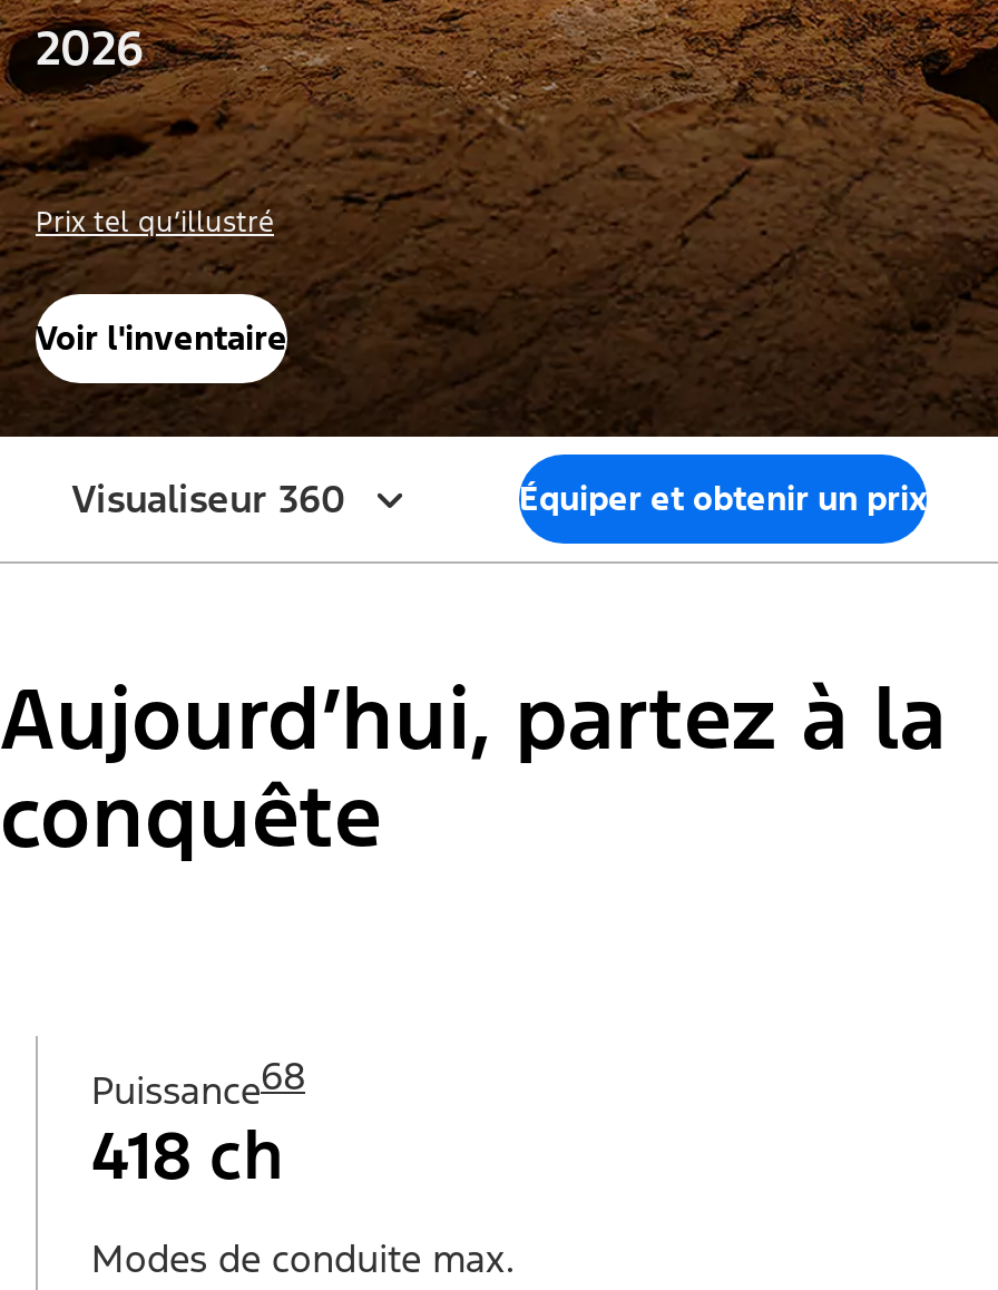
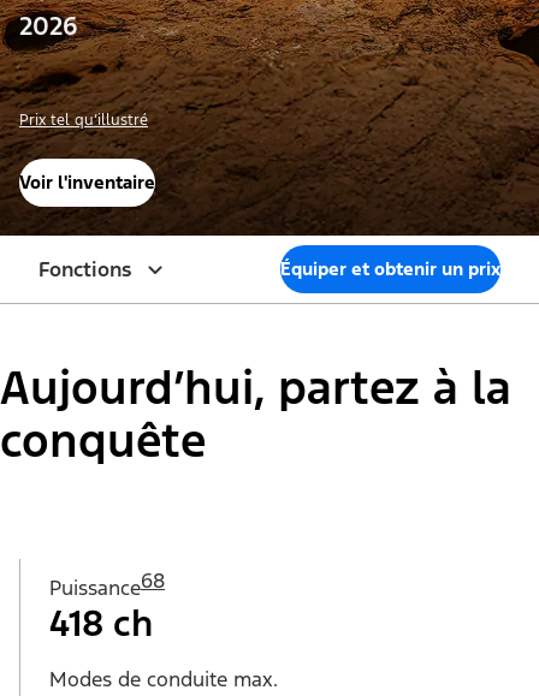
- Visualiseur 360
+ Fonctions
